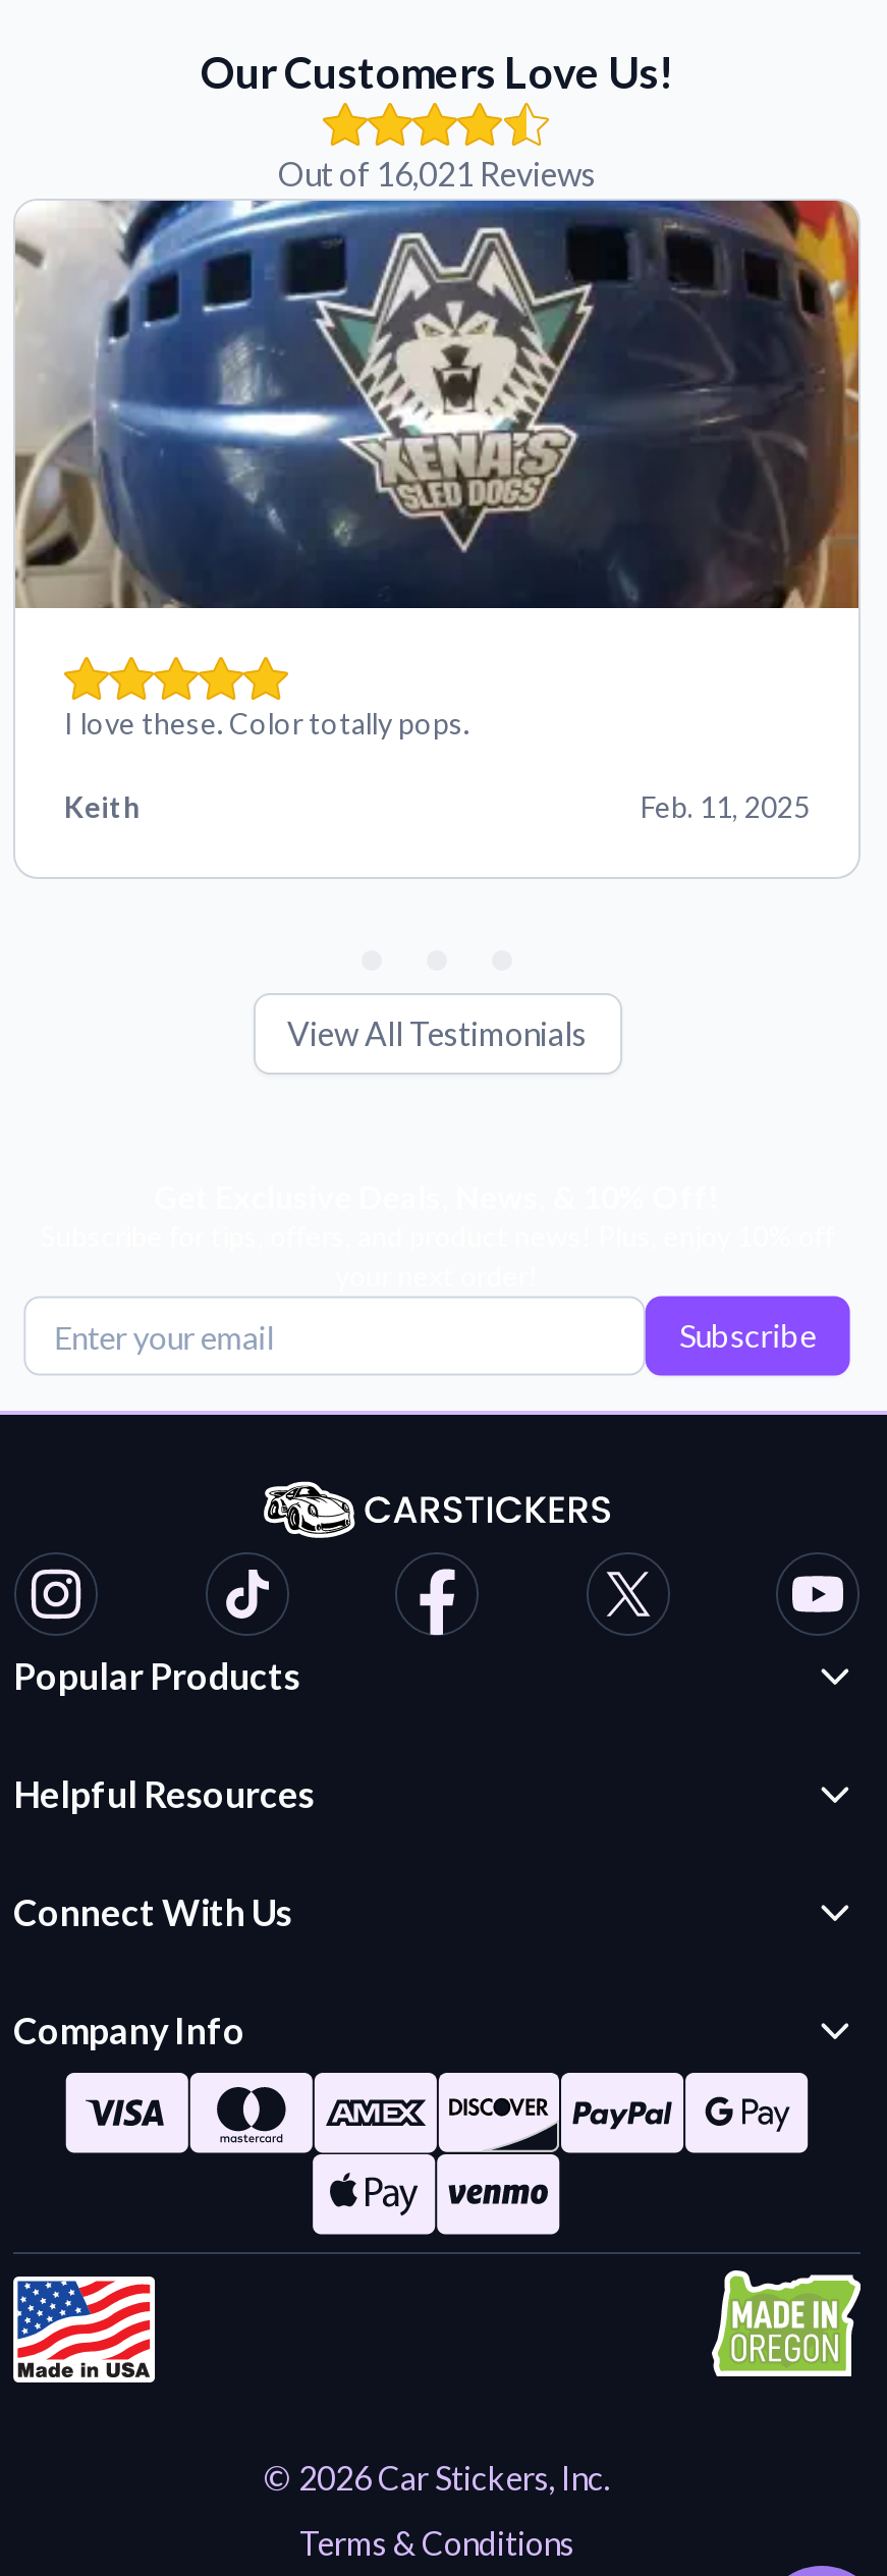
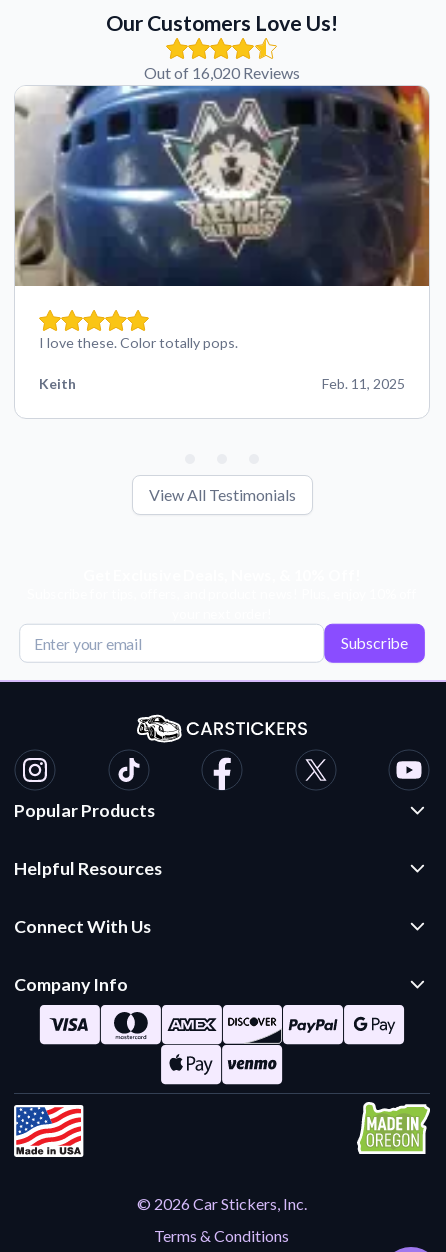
- Out of 16,021 Reviews
+ Out of 16,020 Reviews
